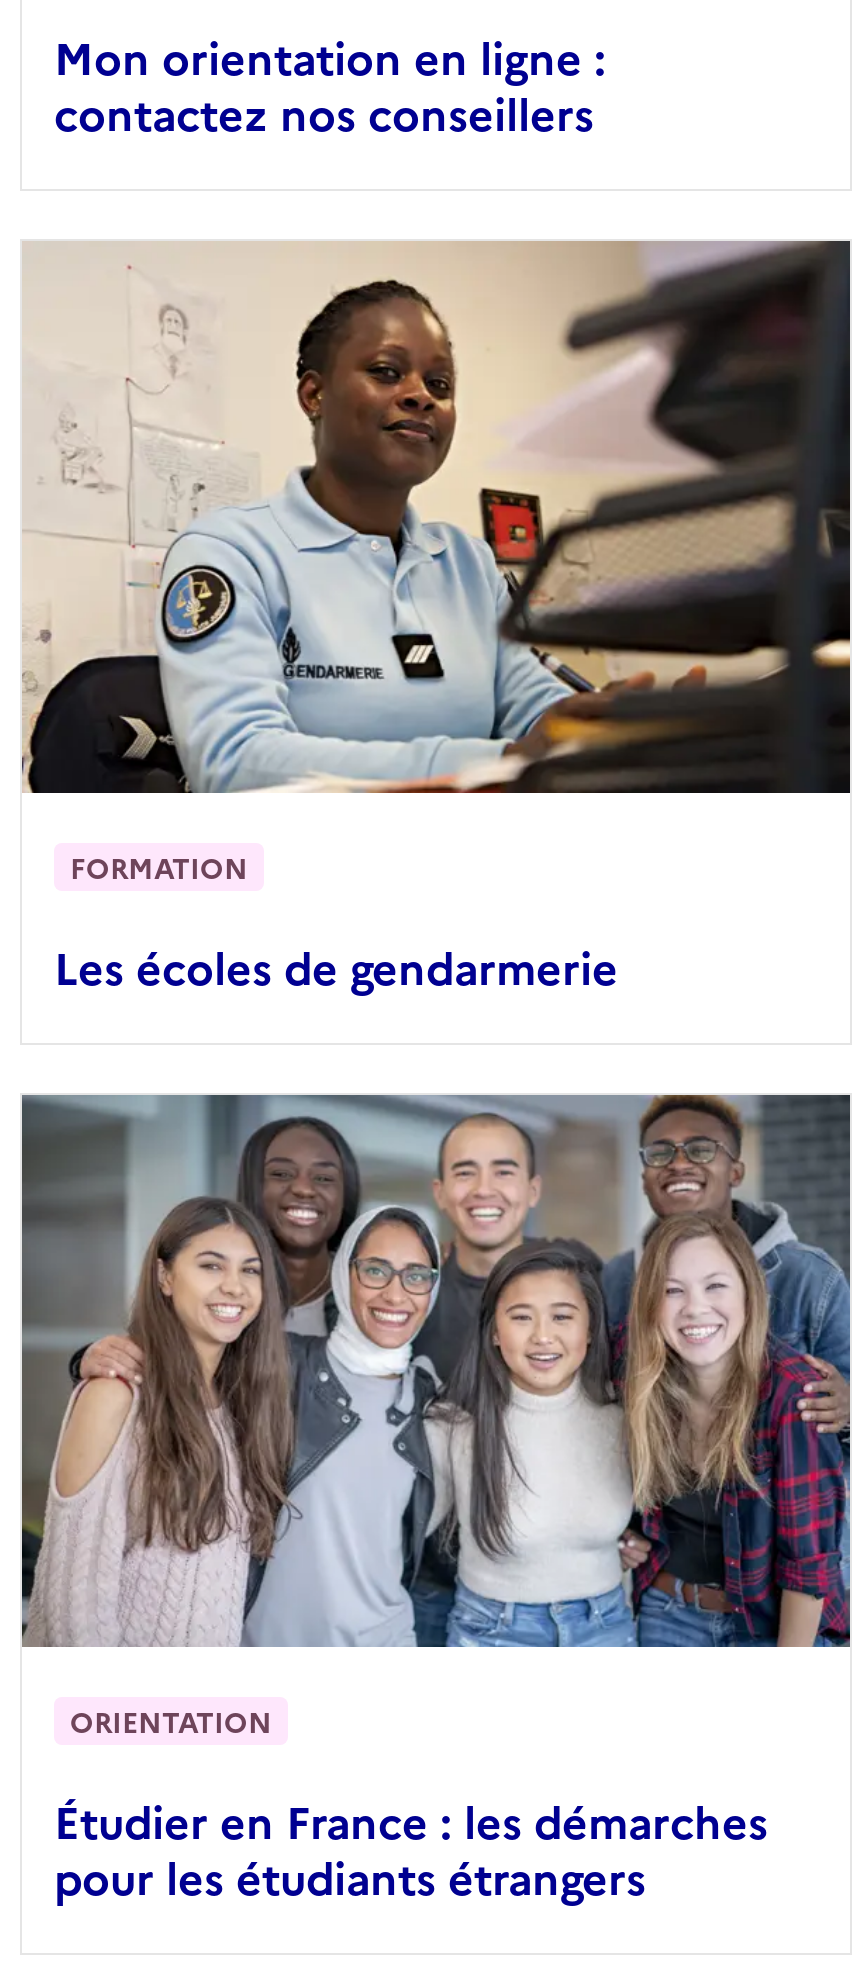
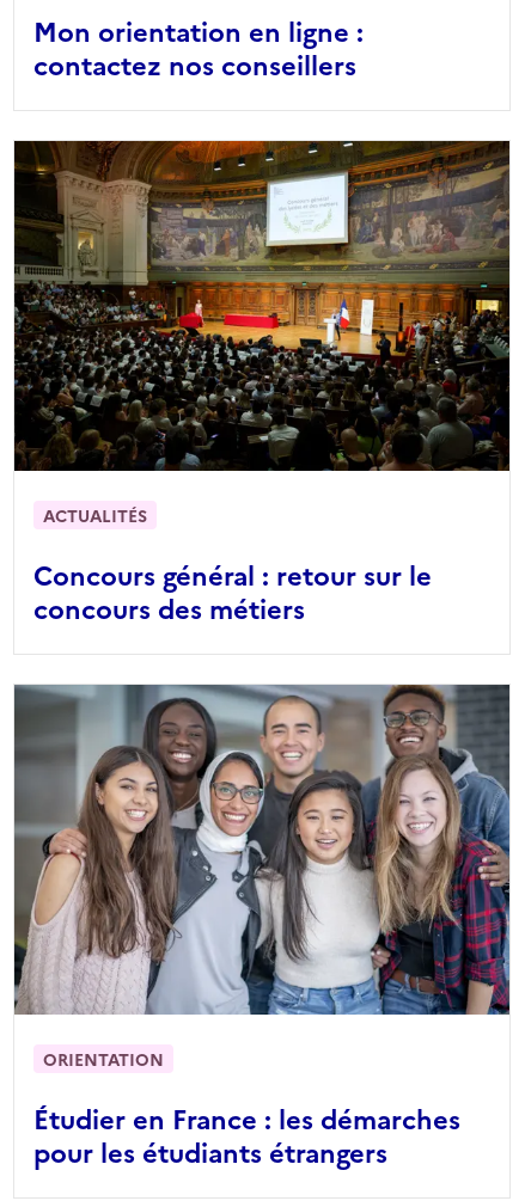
- [image]
- FORMATION
+ [image]
+ ACTUALITÉS

- Les écoles de gendarmerie
+ Concours général : retour sur le
+ concours des métiers
